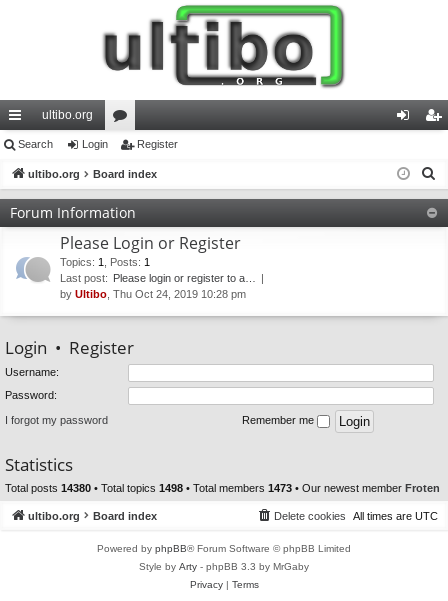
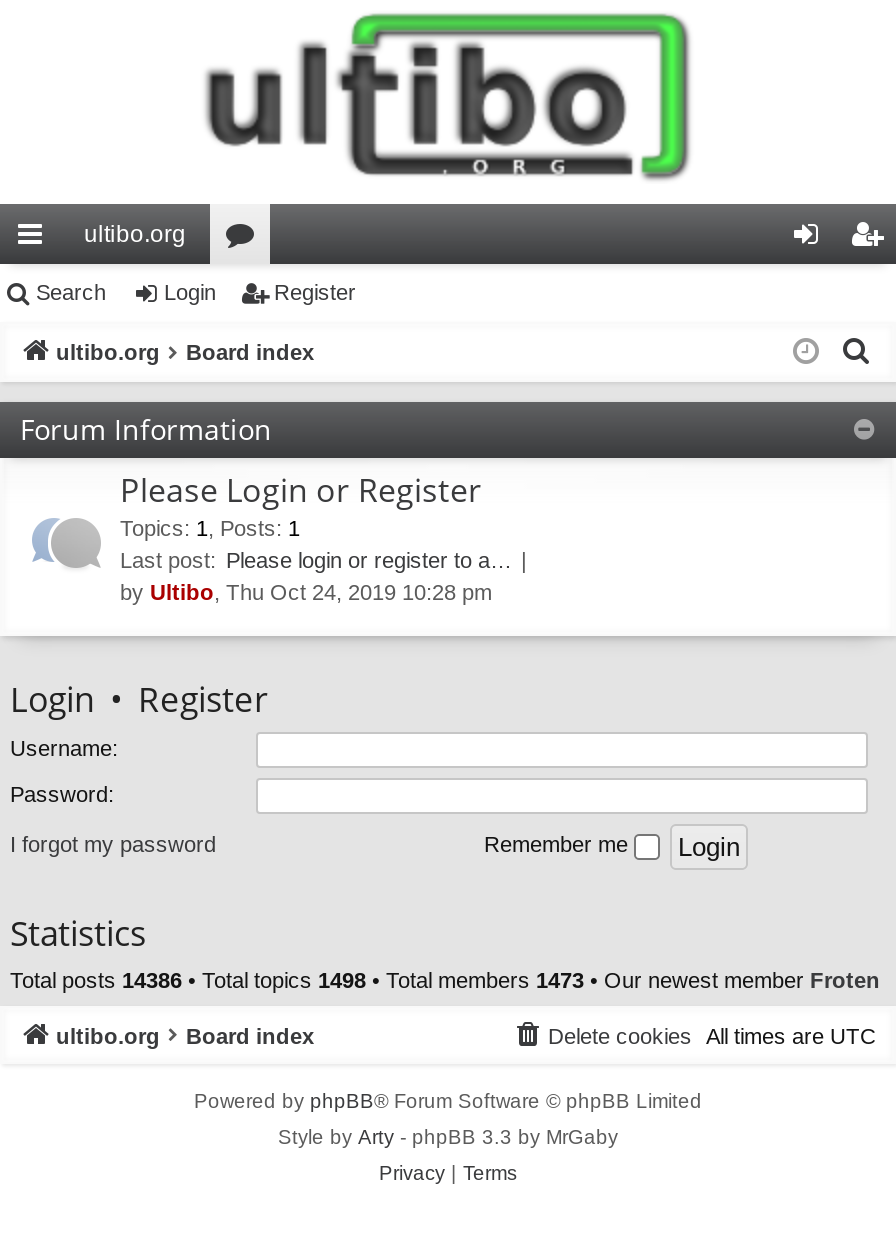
- Total posts 14380 • Total topics 1498 • Total members 1473 • Our newest member Froten
+ Total posts 14386 • Total topics 1498 • Total members 1473 • Our newest member Froten
